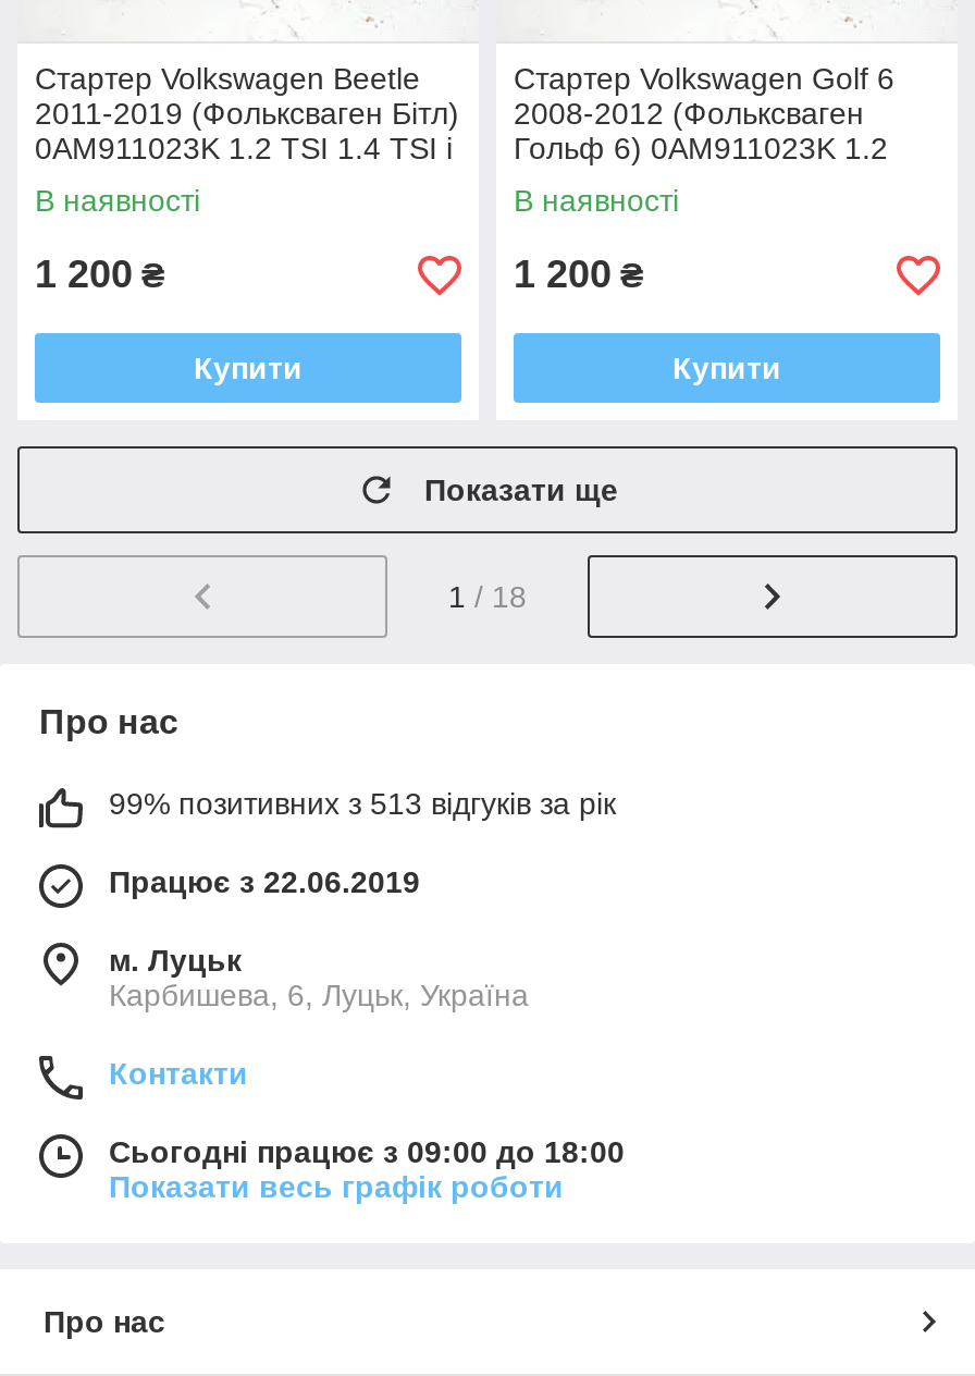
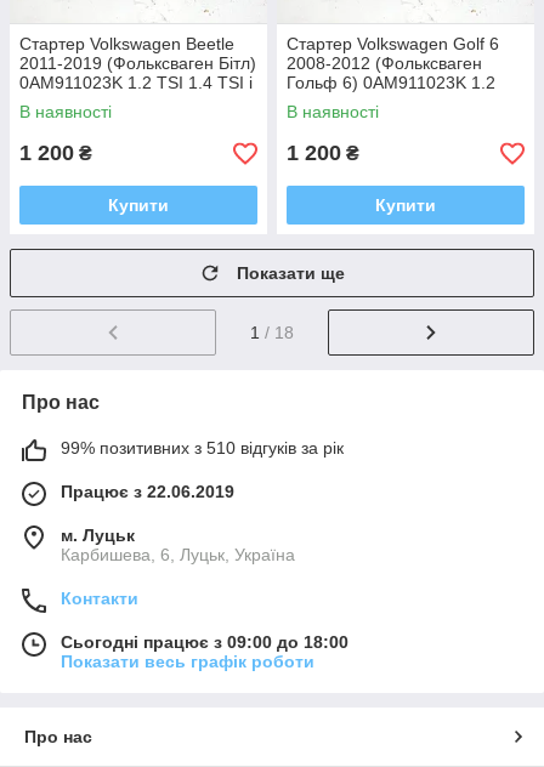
- 99% позитивних з 513 відгуків за рік
+ 99% позитивних з 510 відгуків за рік
